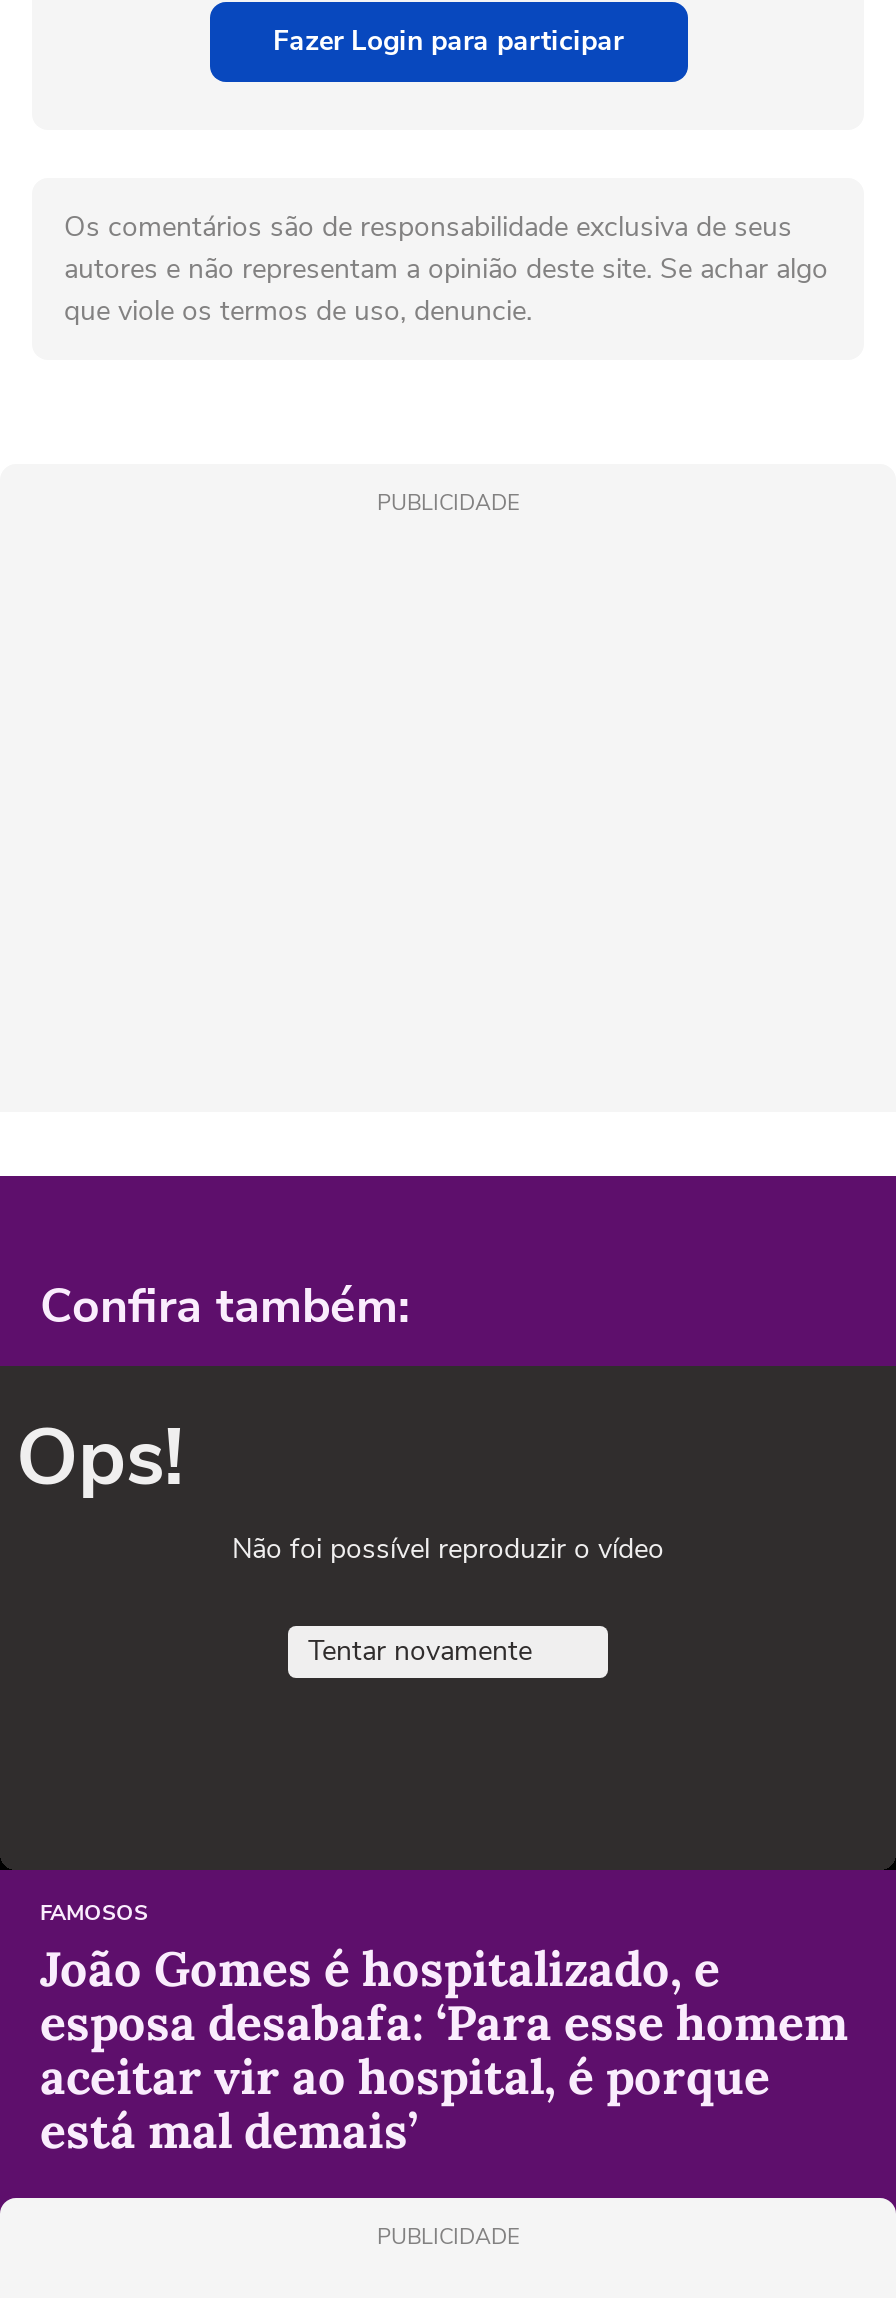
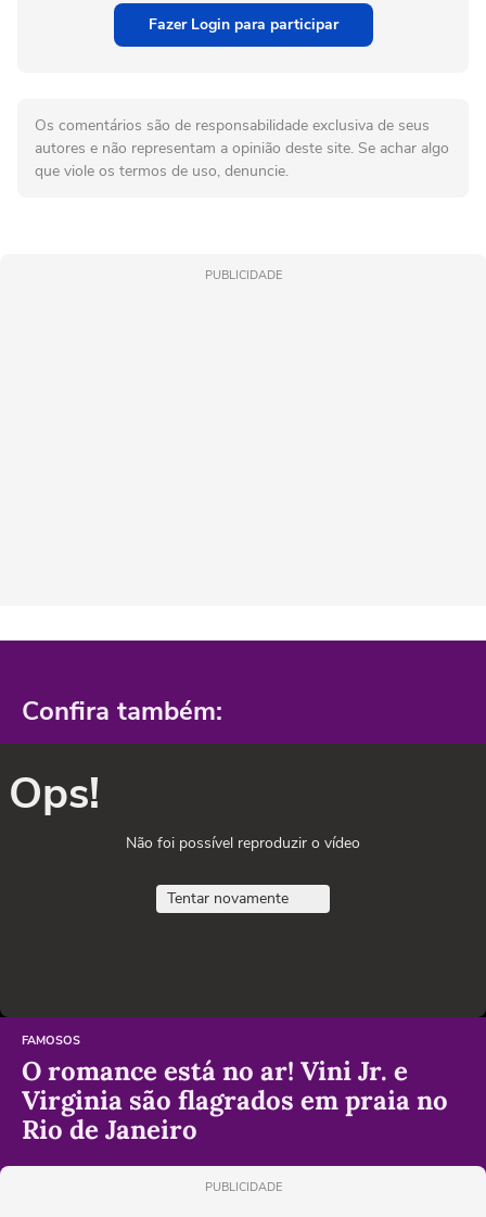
- João Gomes é hospitalizado, e
- esposa desabafa: ‘Para esse homem
- aceitar vir ao hospital, é porque
- está mal demais’
+ O romance está no ar! Vini Jr. e
+ Virginia são flagrados em praia no
+ Rio de Janeiro
